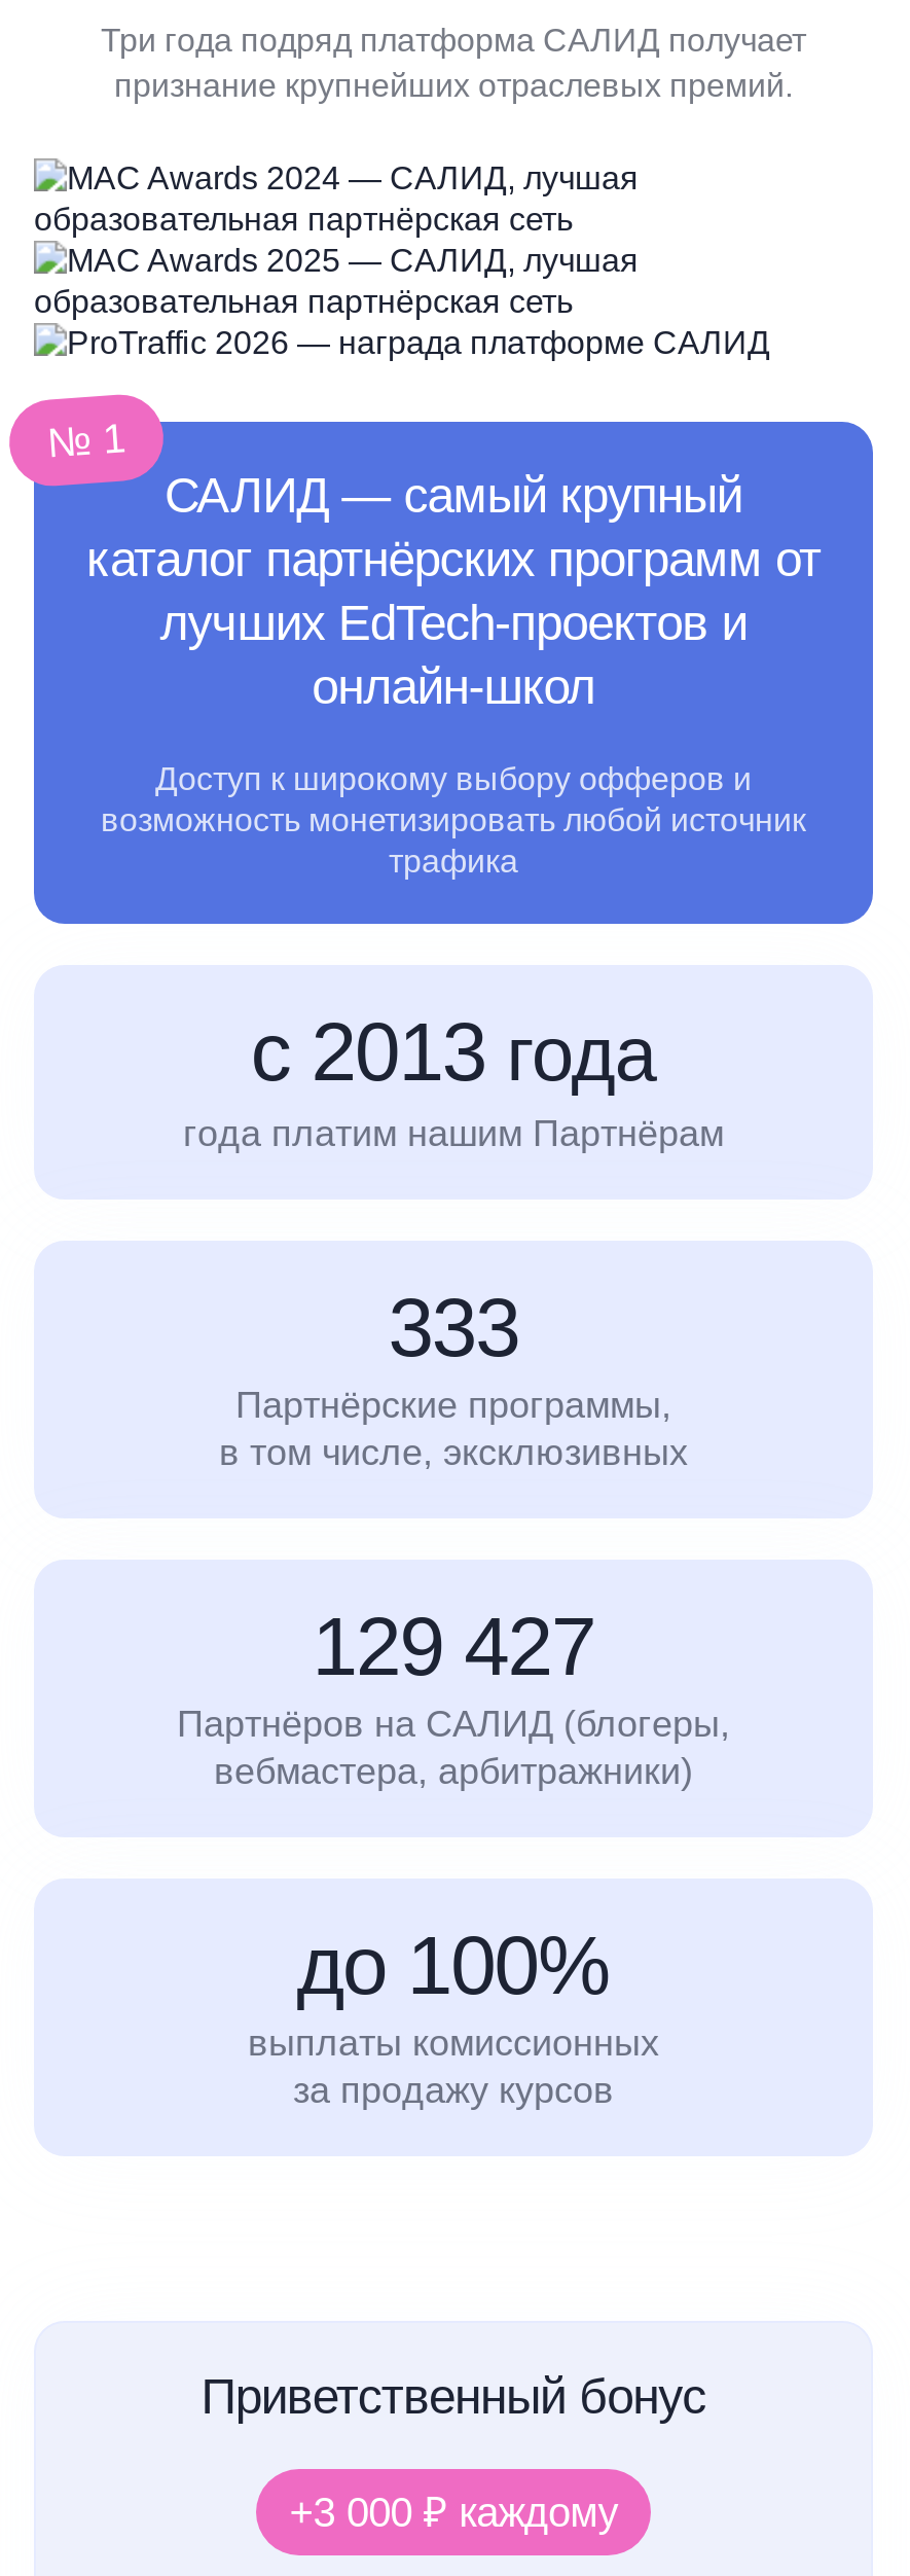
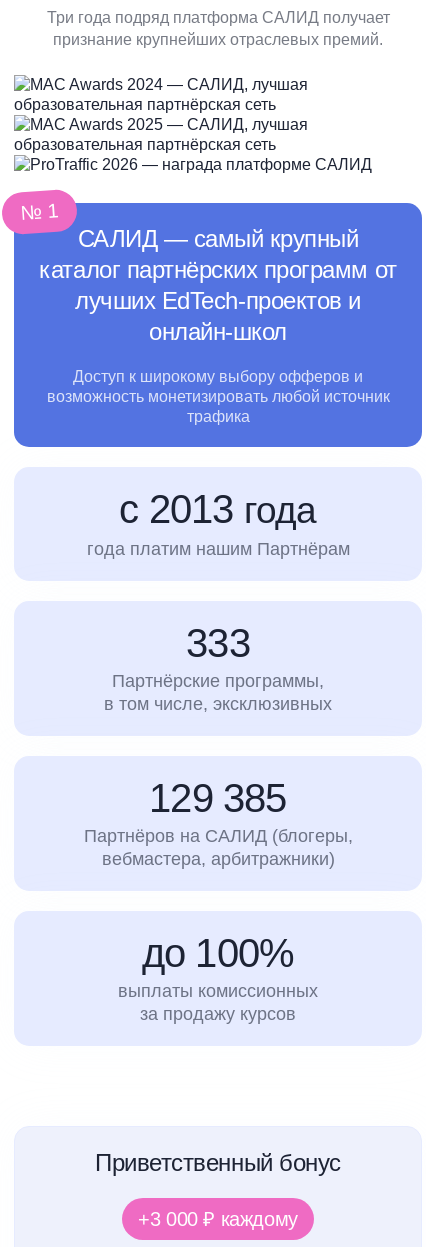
- 129 427
+ 129 385
